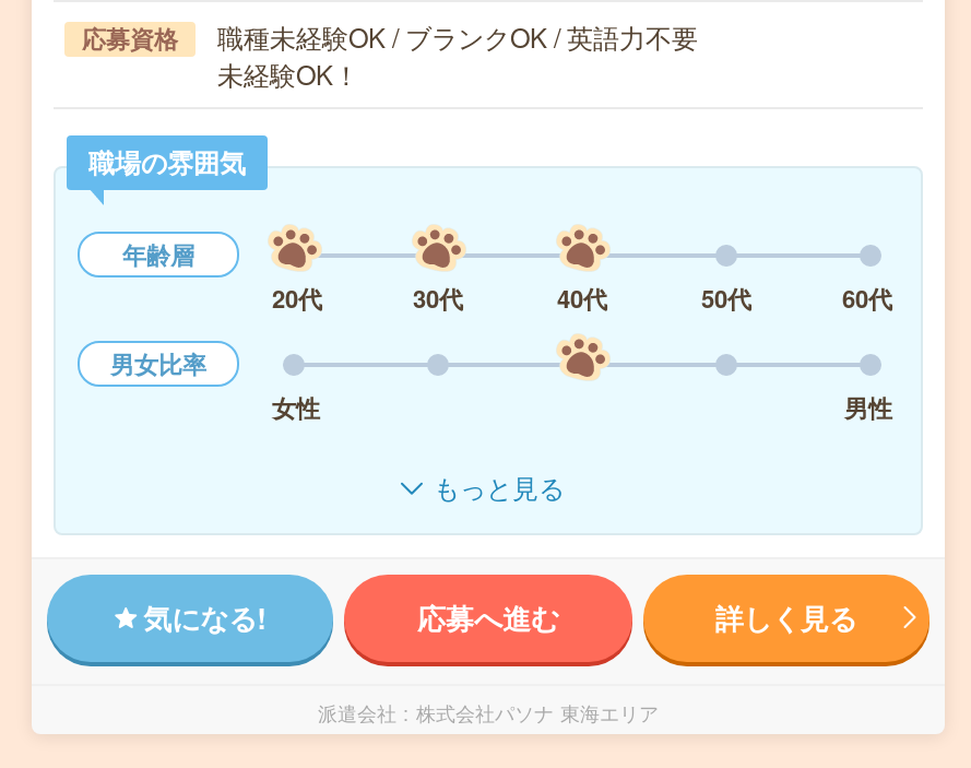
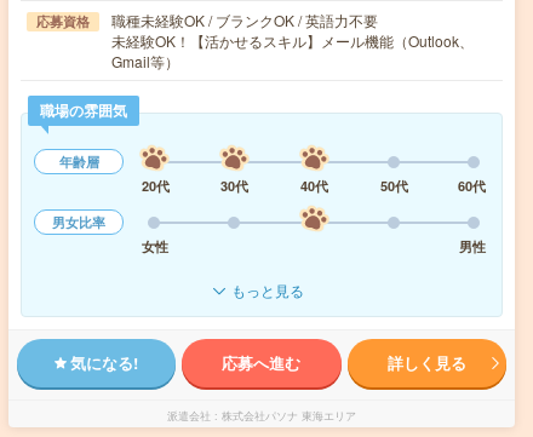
- 未経験OK！
+ 未経験OK！【活かせるスキル】メール機能（Outlook、
+ Gmail等）
